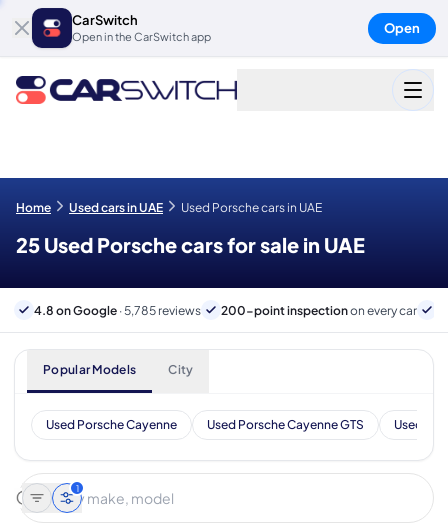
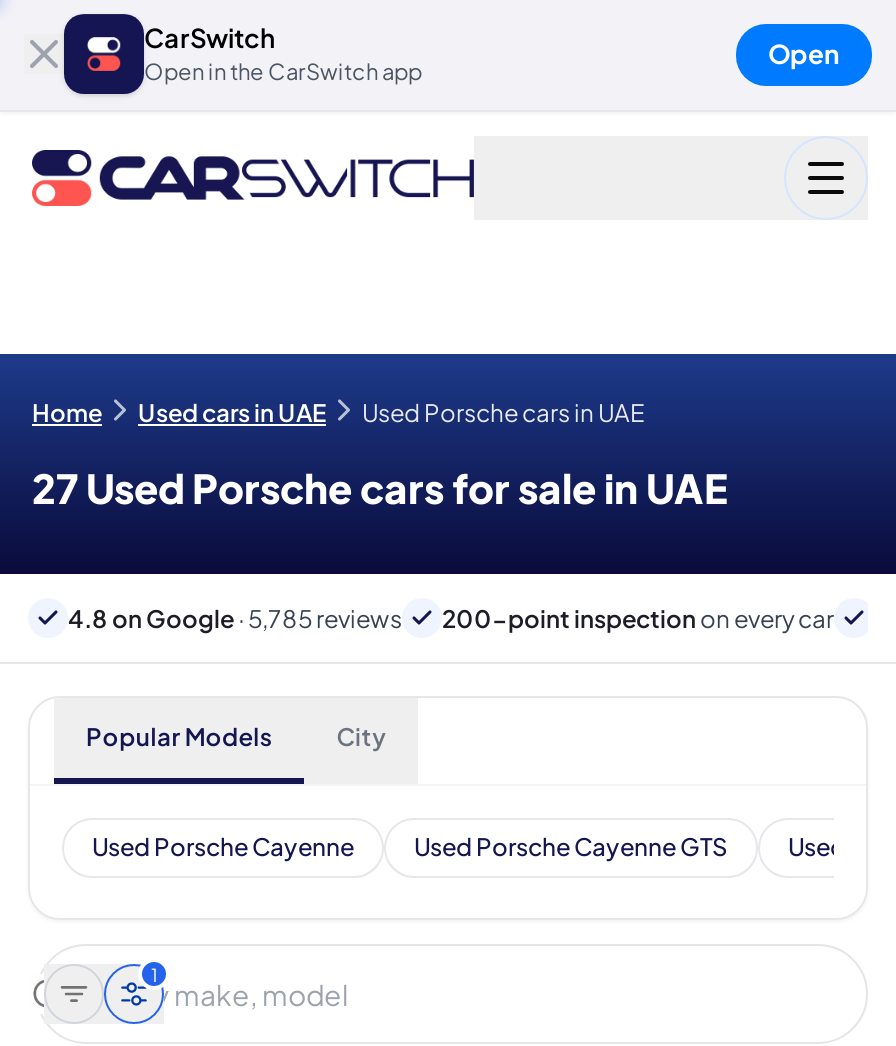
- 25 Used Porsche cars for sale in UAE
+ 27 Used Porsche cars for sale in UAE
